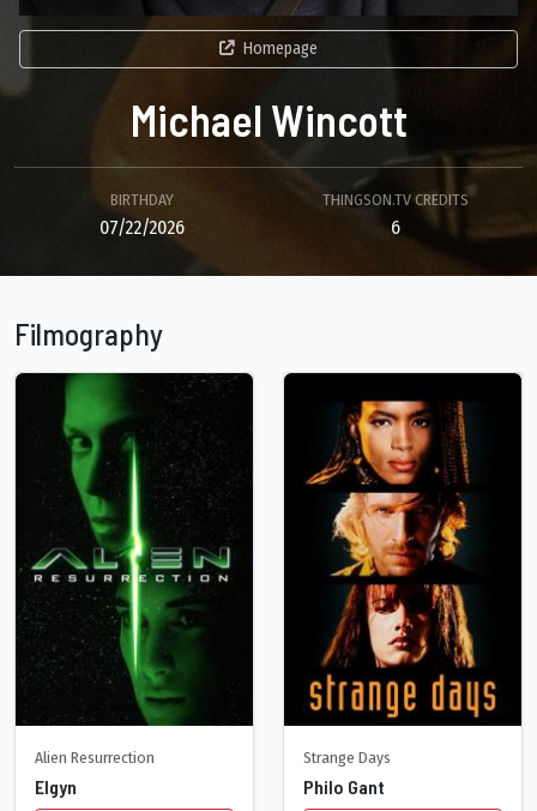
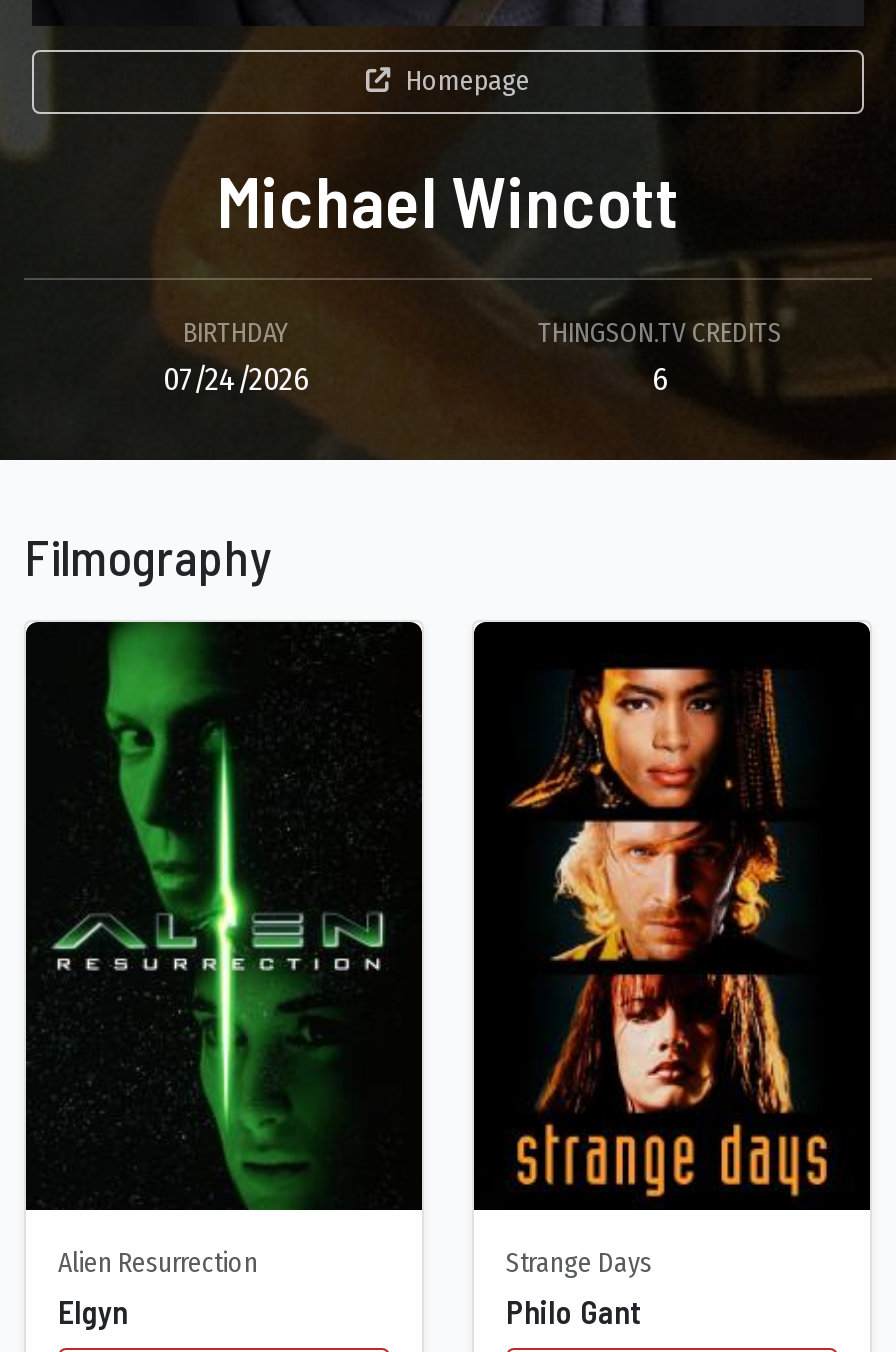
- 07/22/2026
+ 07/24/2026
